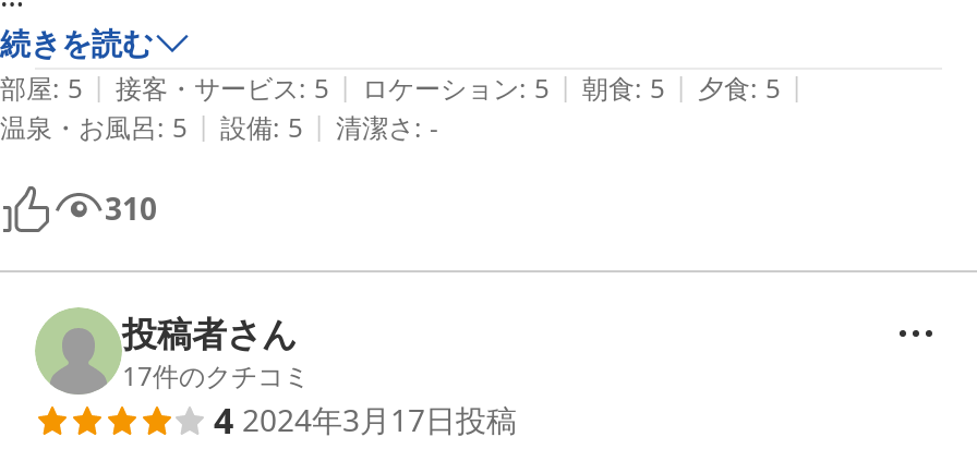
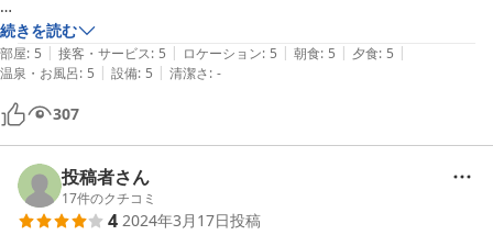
- 310
+ 307
